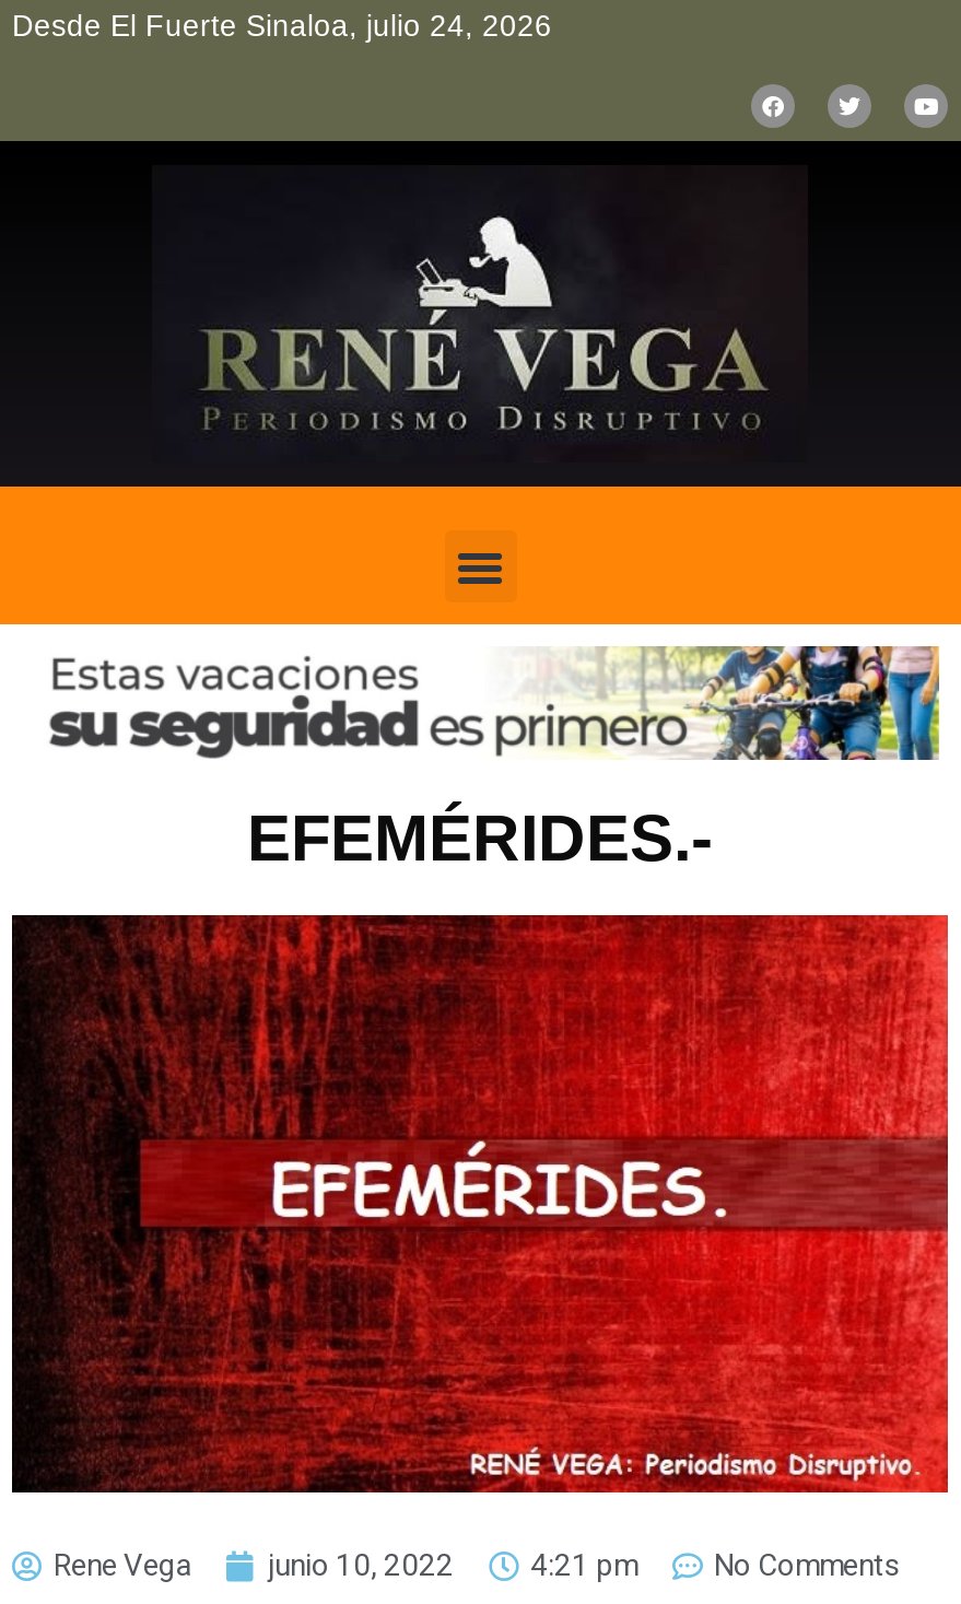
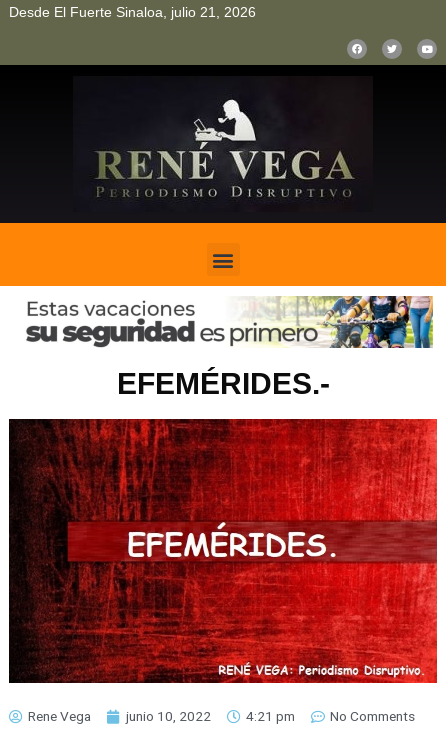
- Desde El Fuerte Sinaloa, julio 24, 2026
+ Desde El Fuerte Sinaloa, julio 21, 2026
